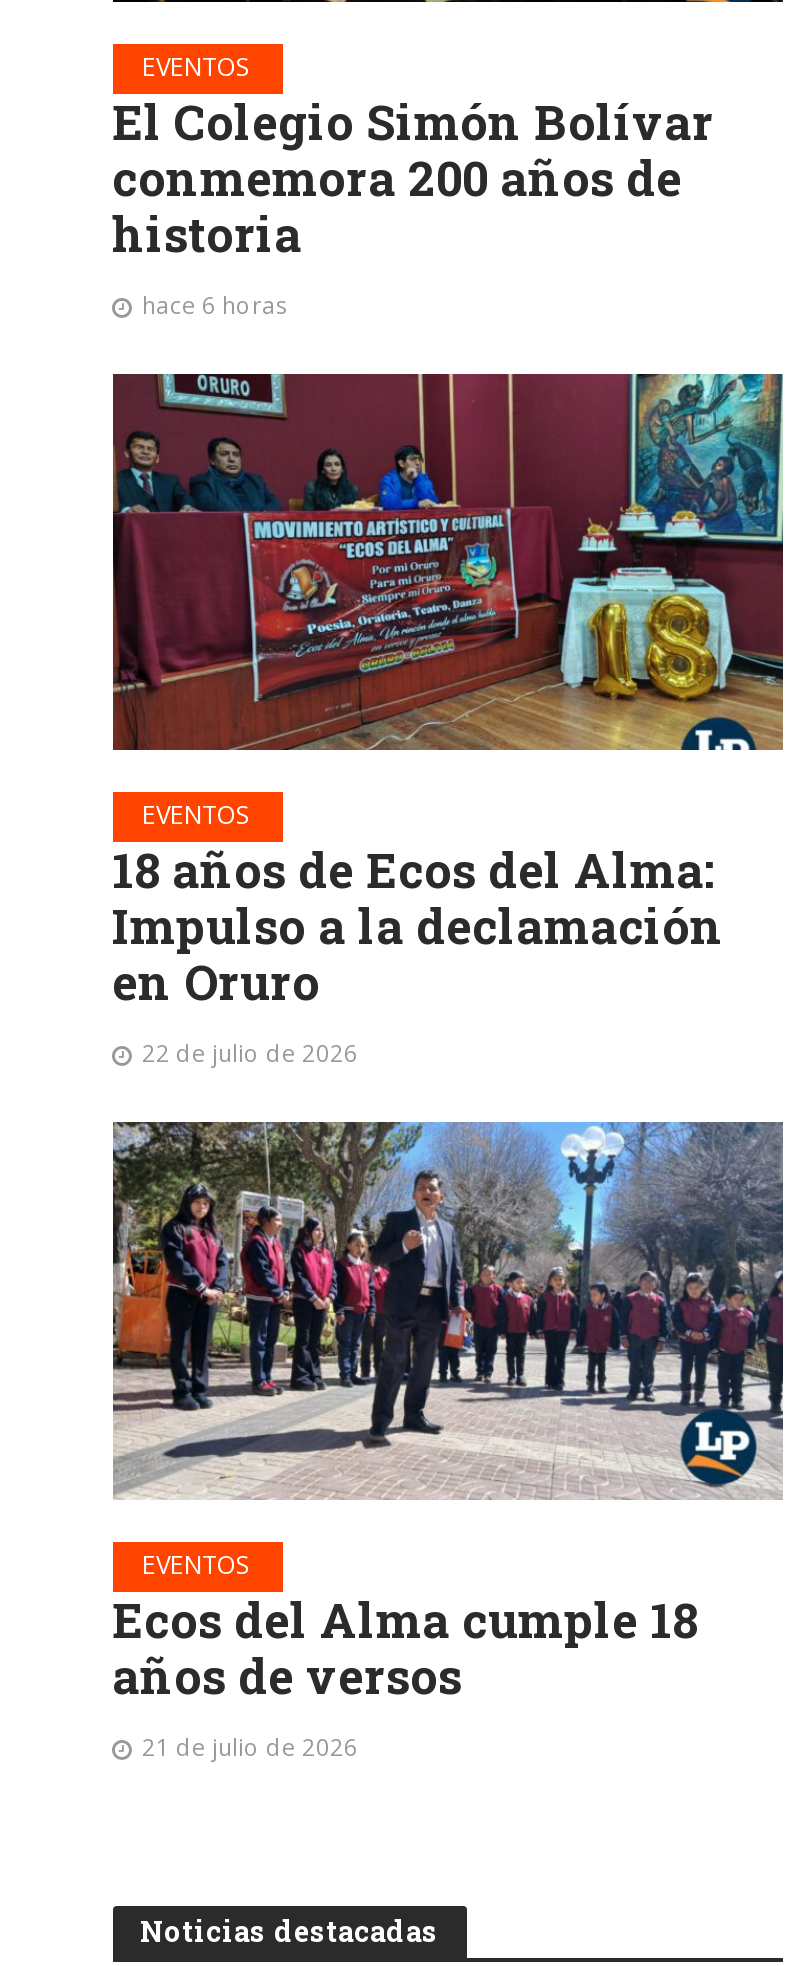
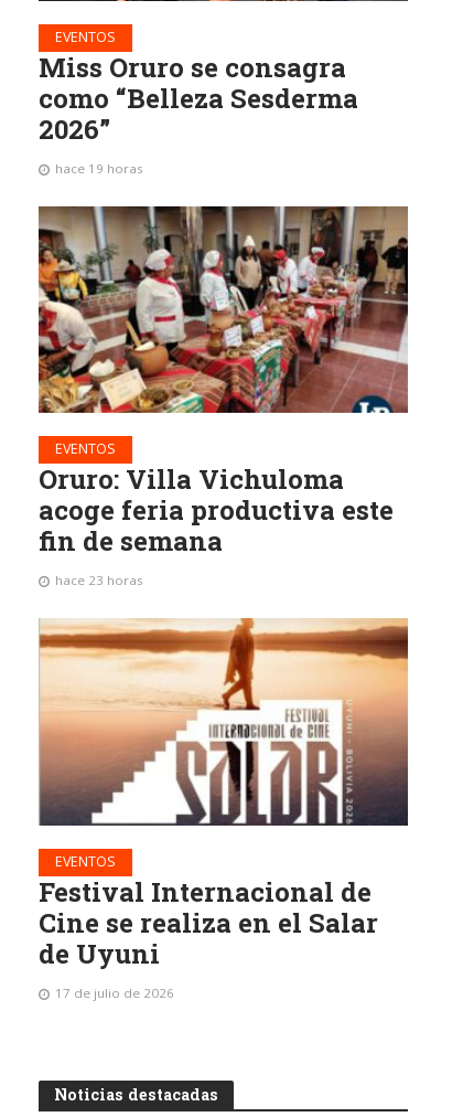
- El Colegio Simón Bolívar
- conmemora 200 años de
- historia
- hace 6 horas
+ Miss Oruro se consagra
+ como “Belleza Sesderma
+ 2026”
+ hace 19 horas

- [image]
+ [image]

- 18 años de Ecos del Alma:
- Impulso a la declamación
- en Oruro
- 22 de julio de 2026
+ Oruro: Villa Vichuloma
+ acoge feria productiva este
+ fin de semana
+ hace 23 horas

- [image]
+ [image]

- Ecos del Alma cumple 18
- años de versos
- 21 de julio de 2026
+ Festival Internacional de
+ Cine se realiza en el Salar
+ de Uyuni
+ 17 de julio de 2026
